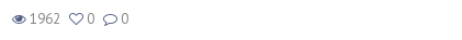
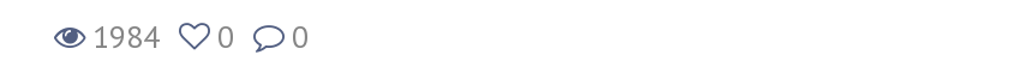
- 1962 0 0
+ 1984 0 0
